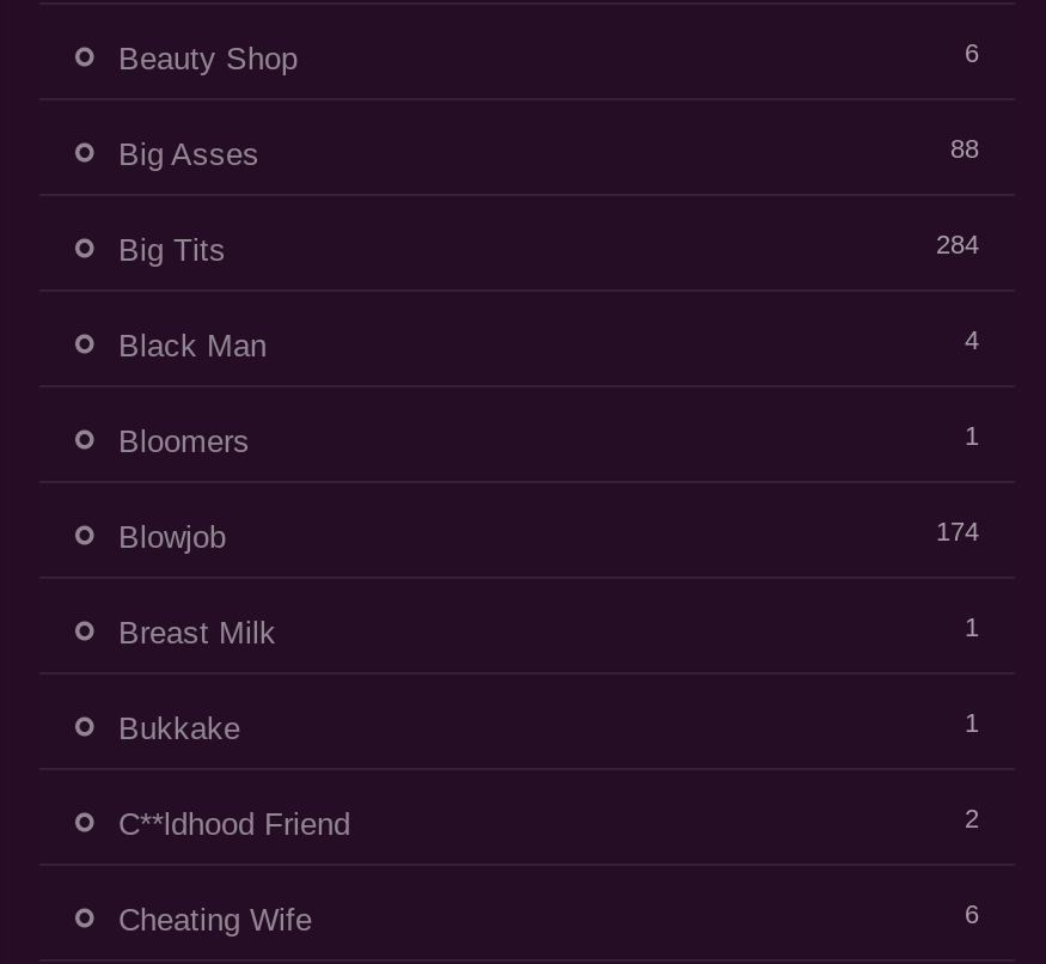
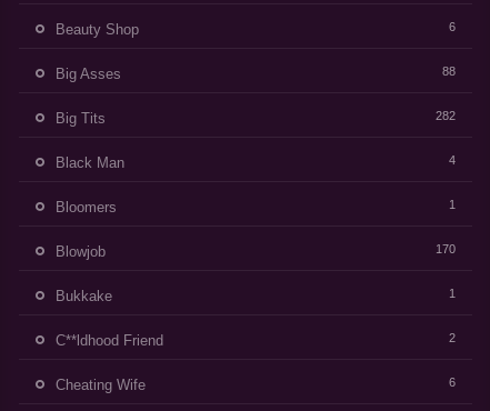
- 284
+ 282

- 174
- Breast Milk
- 1
+ 170
